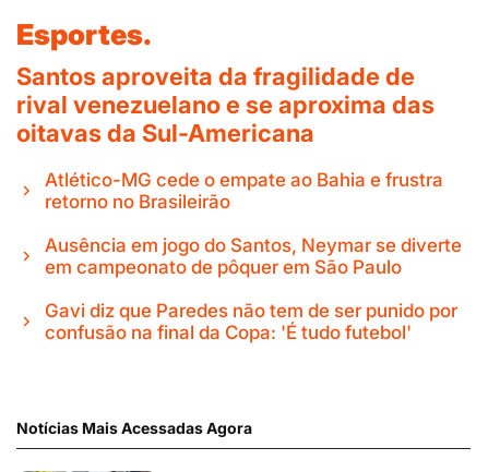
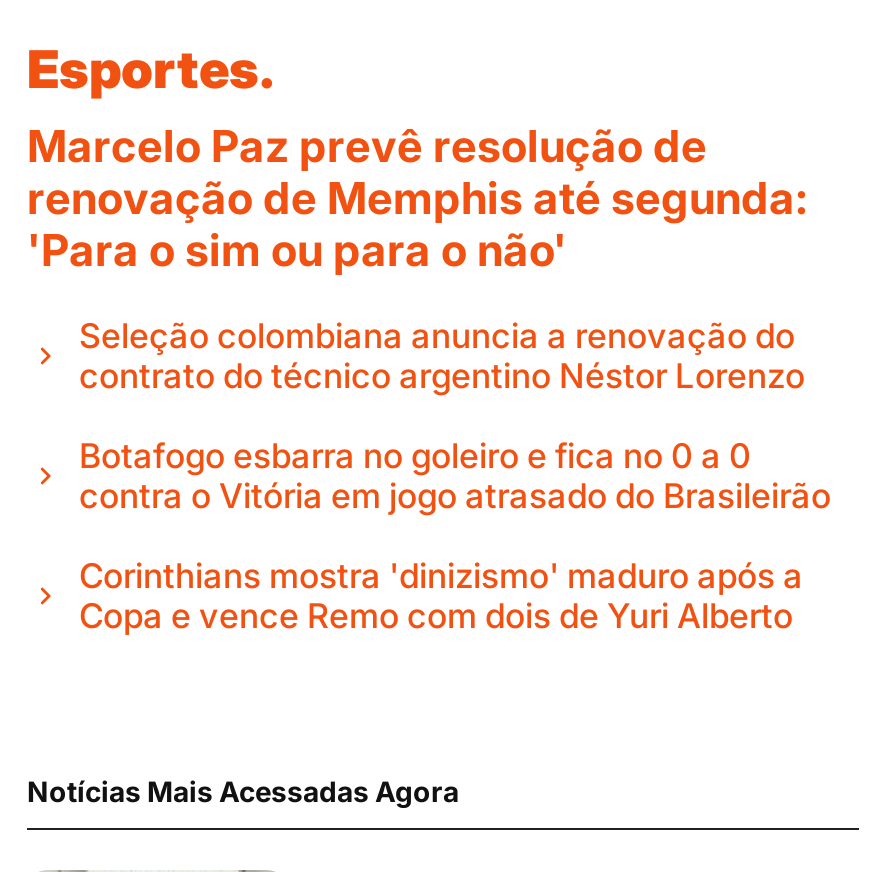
- Santos aproveita da fragilidade de
- rival venezuelano e se aproxima das
- oitavas da Sul-Americana
+ Marcelo Paz prevê resolução de
+ renovação de Memphis até segunda:
+ 'Para o sim ou para o não'

- Atlético-MG cede o empate ao Bahia e frustra
- retorno no Brasileirão
+ Seleção colombiana anuncia a renovação do
+ contrato do técnico argentino Néstor Lorenzo

- Ausência em jogo do Santos, Neymar se diverte
- em campeonato de pôquer em São Paulo
+ Botafogo esbarra no goleiro e fica no 0 a 0
+ contra o Vitória em jogo atrasado do Brasileirão

- Gavi diz que Paredes não tem de ser punido por
- confusão na final da Copa: 'É tudo futebol'
+ Corinthians mostra 'dinizismo' maduro após a
+ Copa e vence Remo com dois de Yuri Alberto
